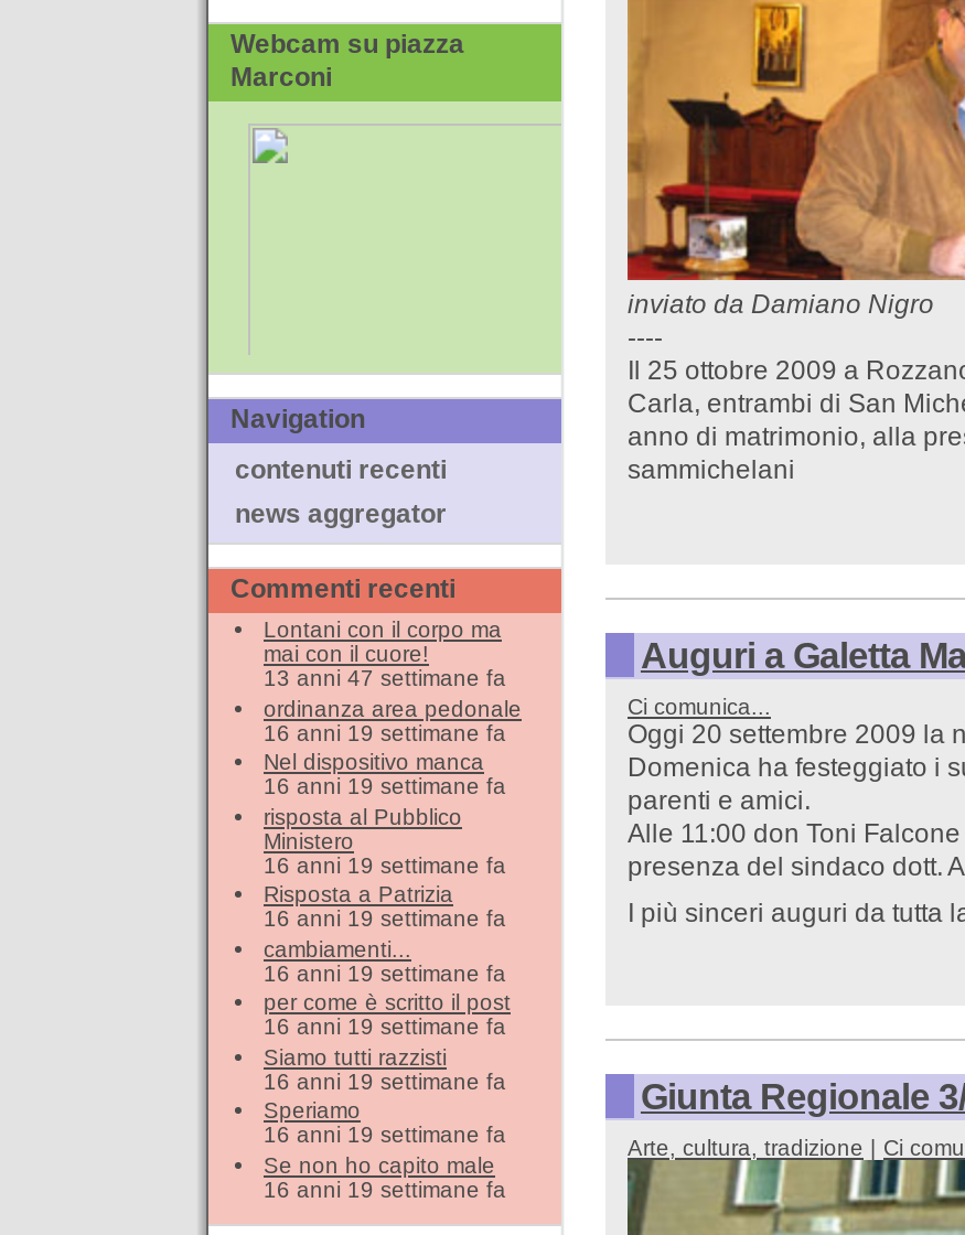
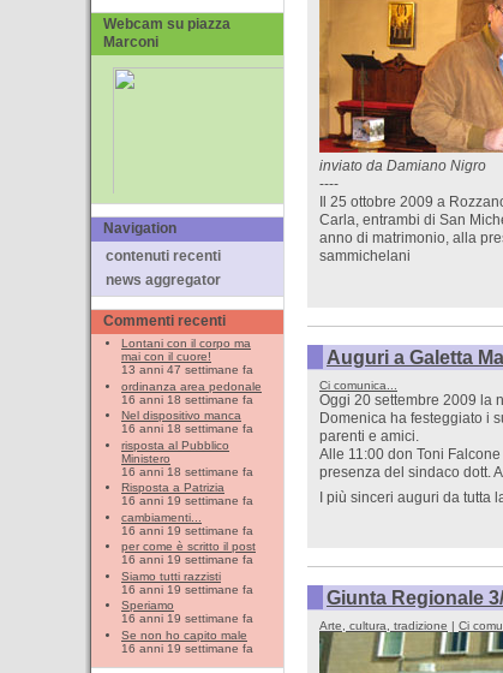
- 16 anni 19 settimane fa
+ 16 anni 18 settimane fa

- 16 anni 19 settimane fa
+ 16 anni 18 settimane fa

- 16 anni 19 settimane fa
+ 16 anni 18 settimane fa
